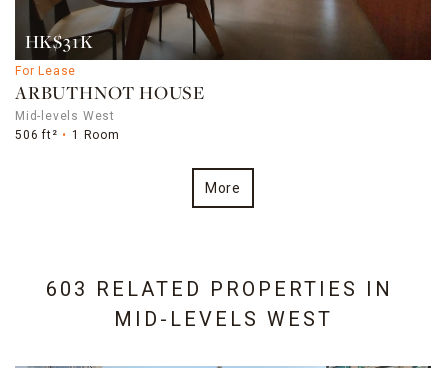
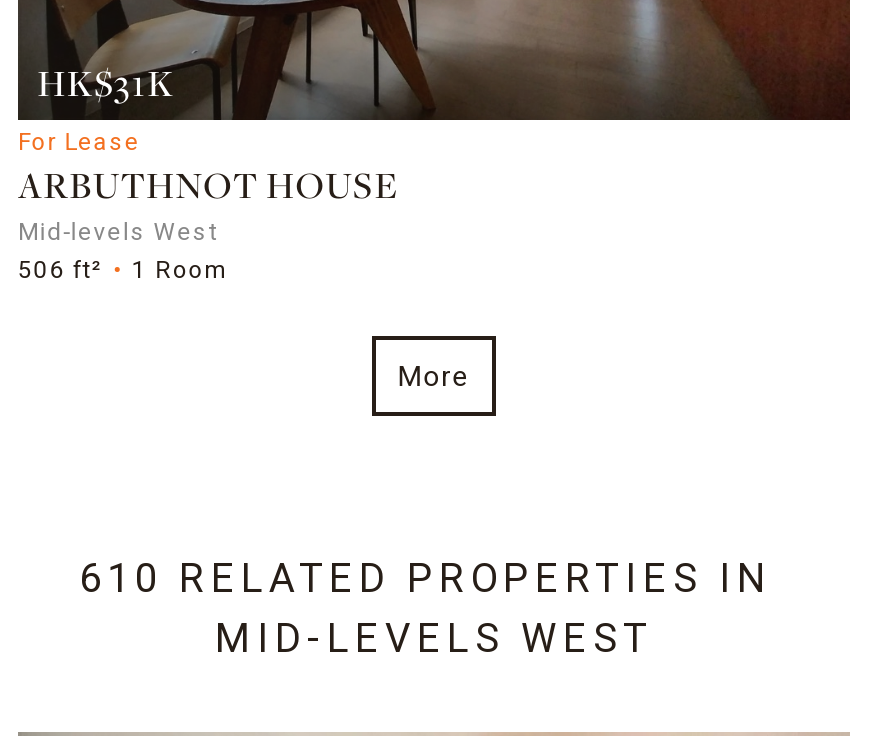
- 603 RELATED PROPERTIES IN
+ 610 RELATED PROPERTIES IN
